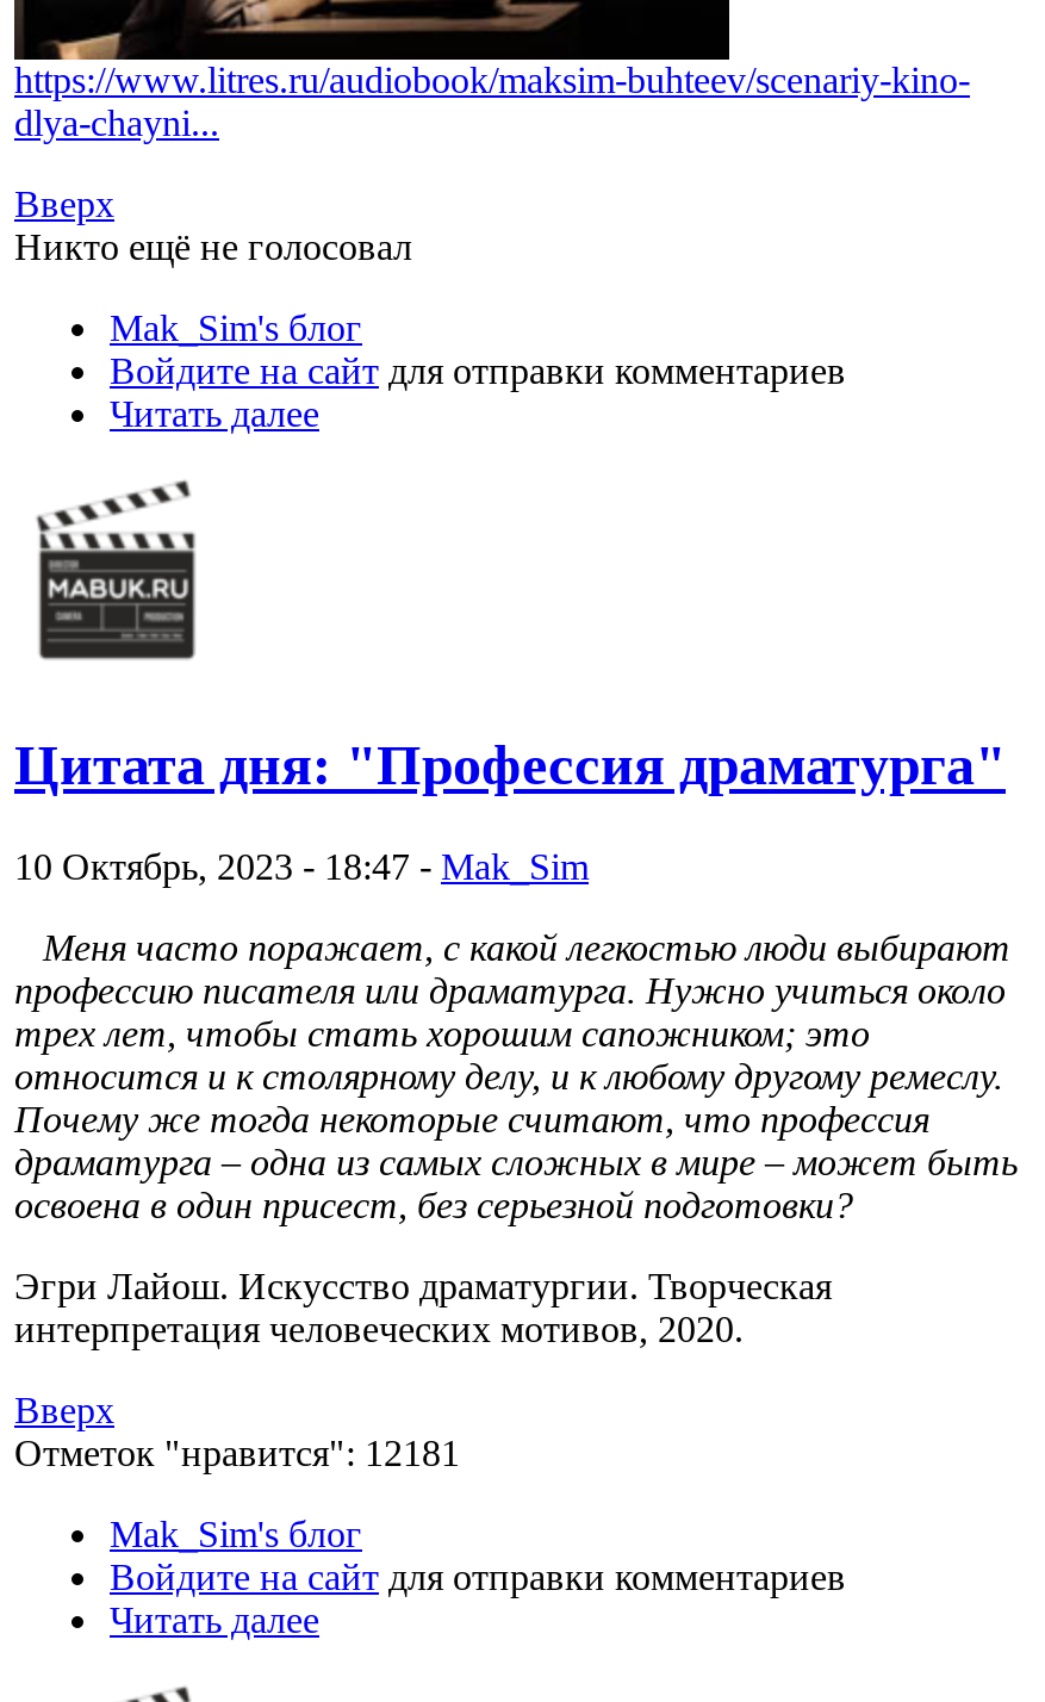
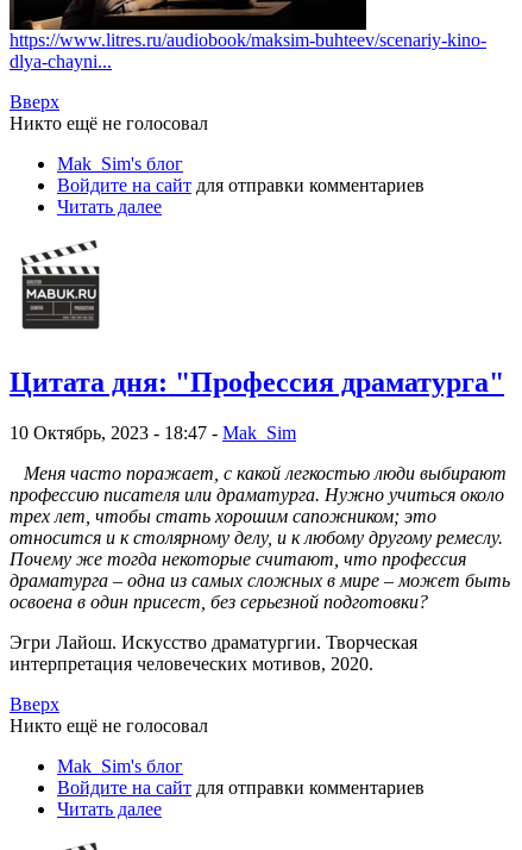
- Отметок "нравится": 12181
+ Никто ещё не голосовал
